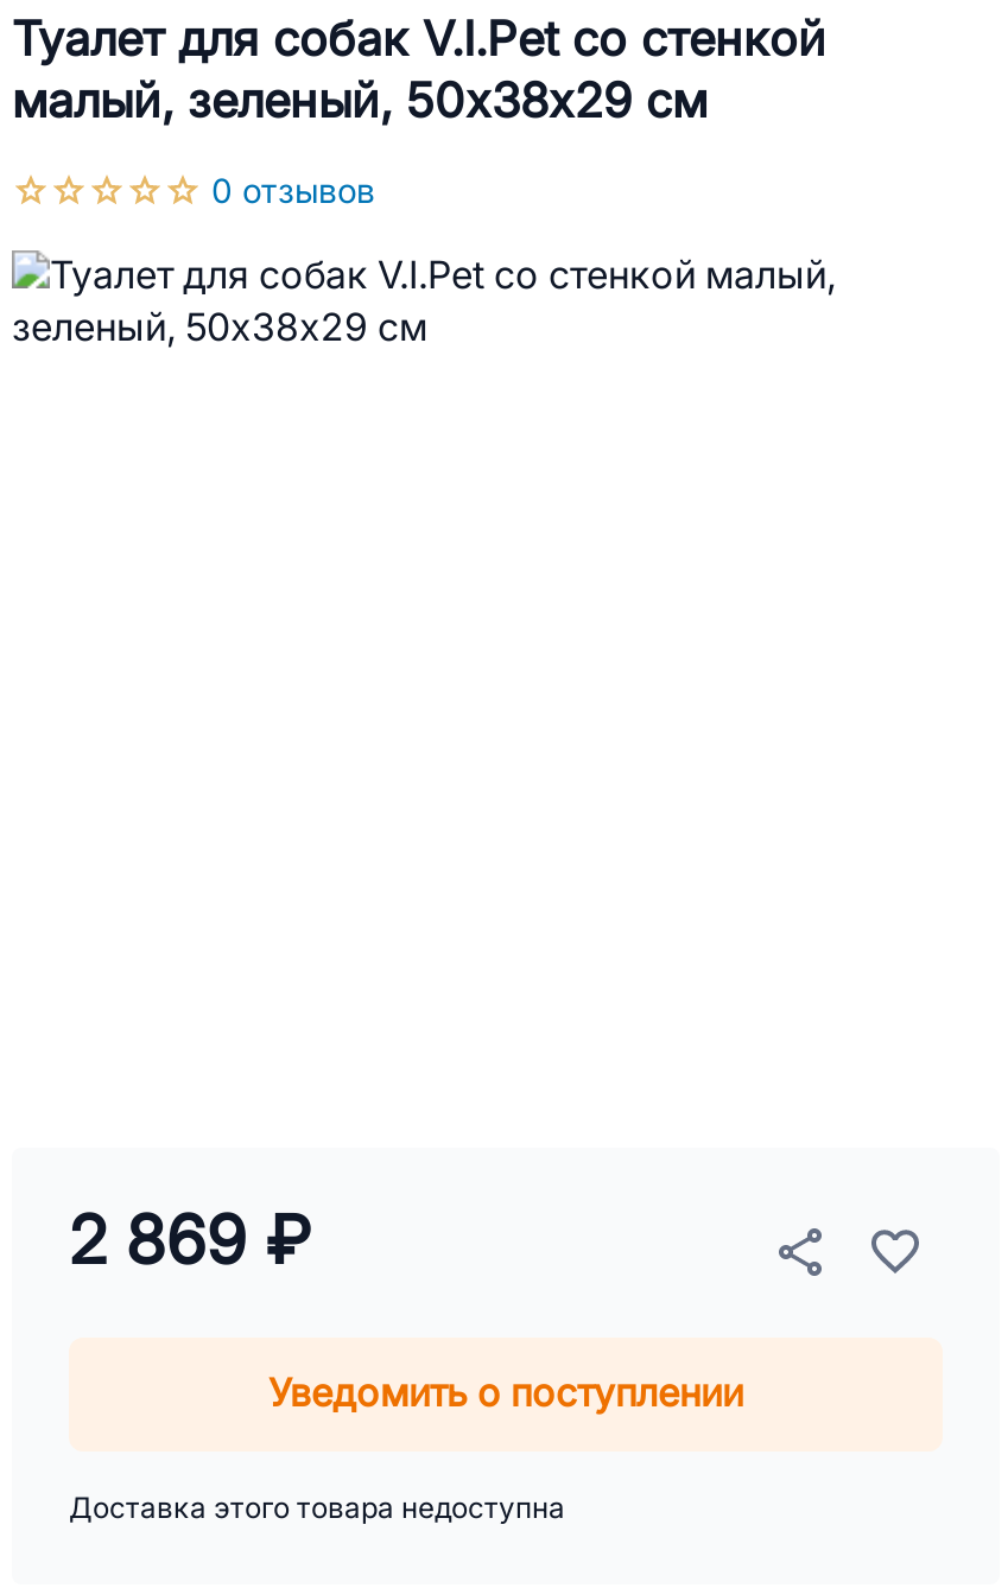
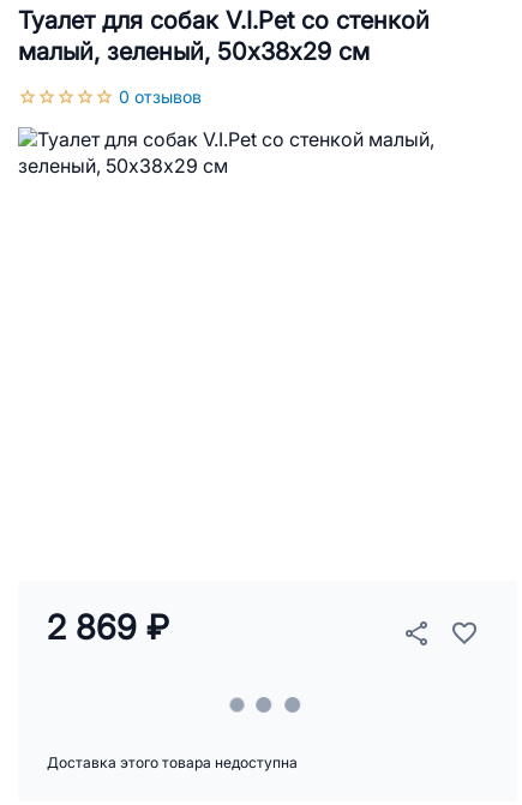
- Уведомить о поступлении
